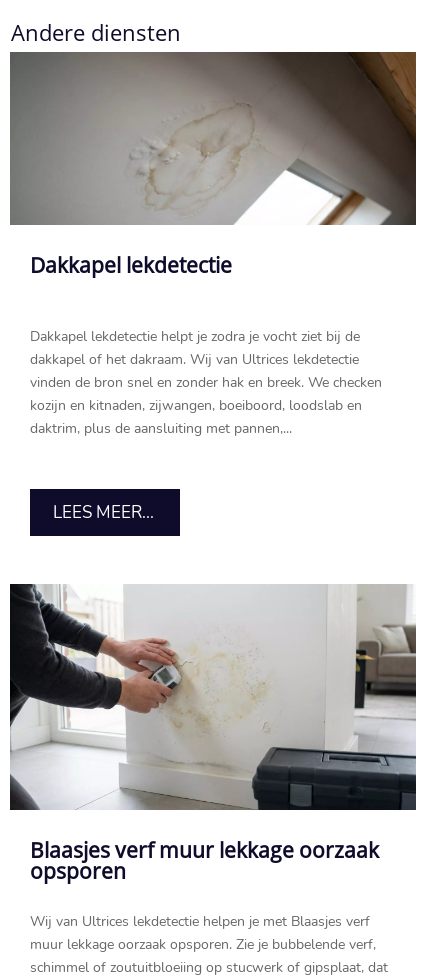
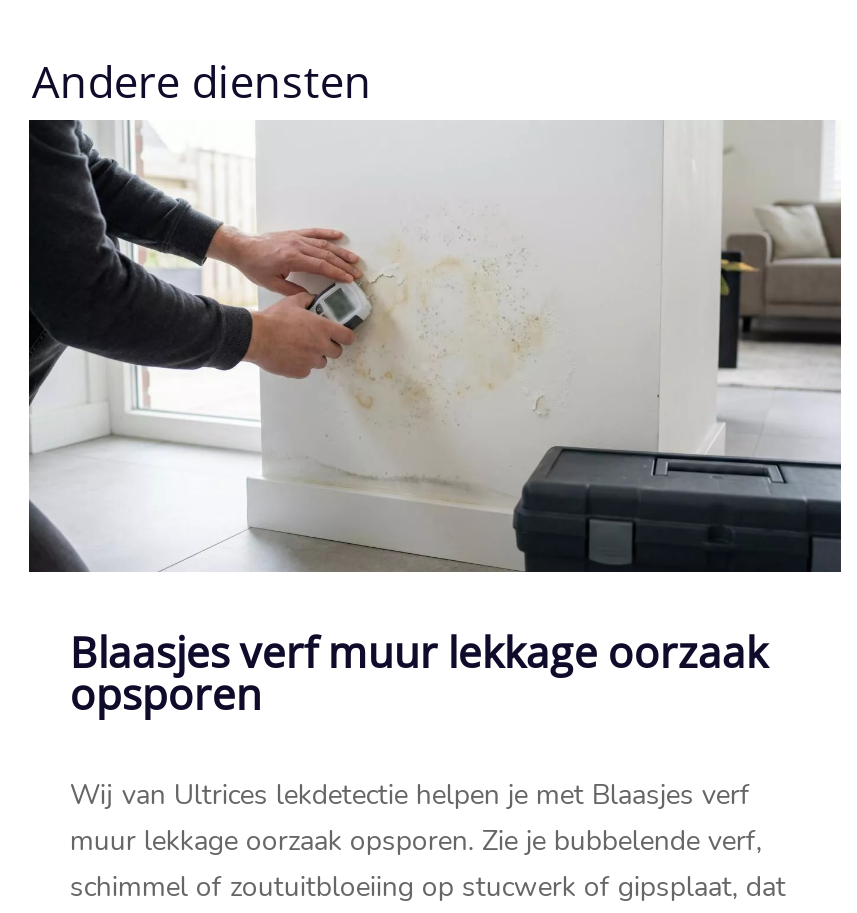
- [image]
- Dakkapel lekdetectie
- Dakkapel lekdetectie helpt je zodra je vocht ziet bij de
- dakkapel of het dakraam. Wij van Ultrices lekdetectie
- vinden de bron snel en zonder hak en breek. We checken
- kozijn en kitnaden, zijwangen, boeiboord, loodslab en
- daktrim, plus de aansluiting met pannen,...

- LEES MEER...
